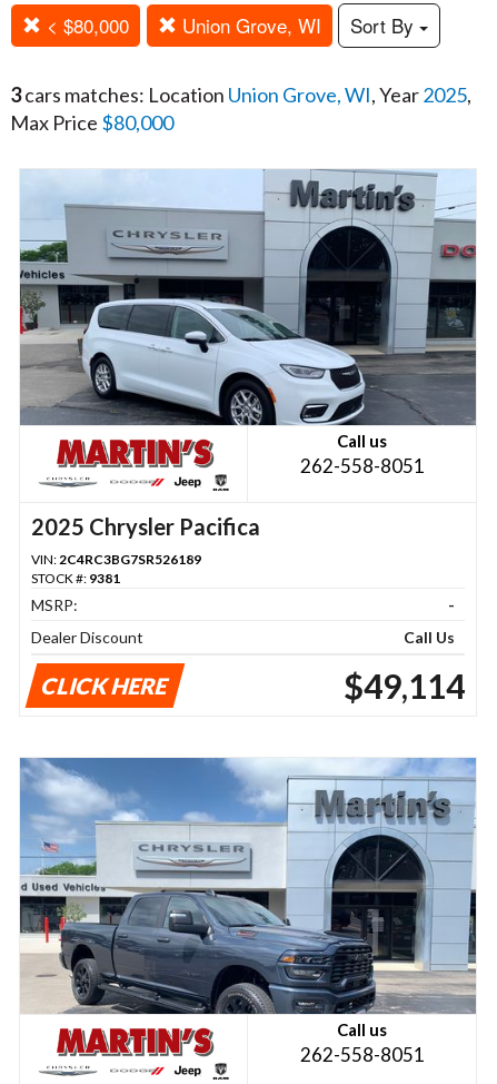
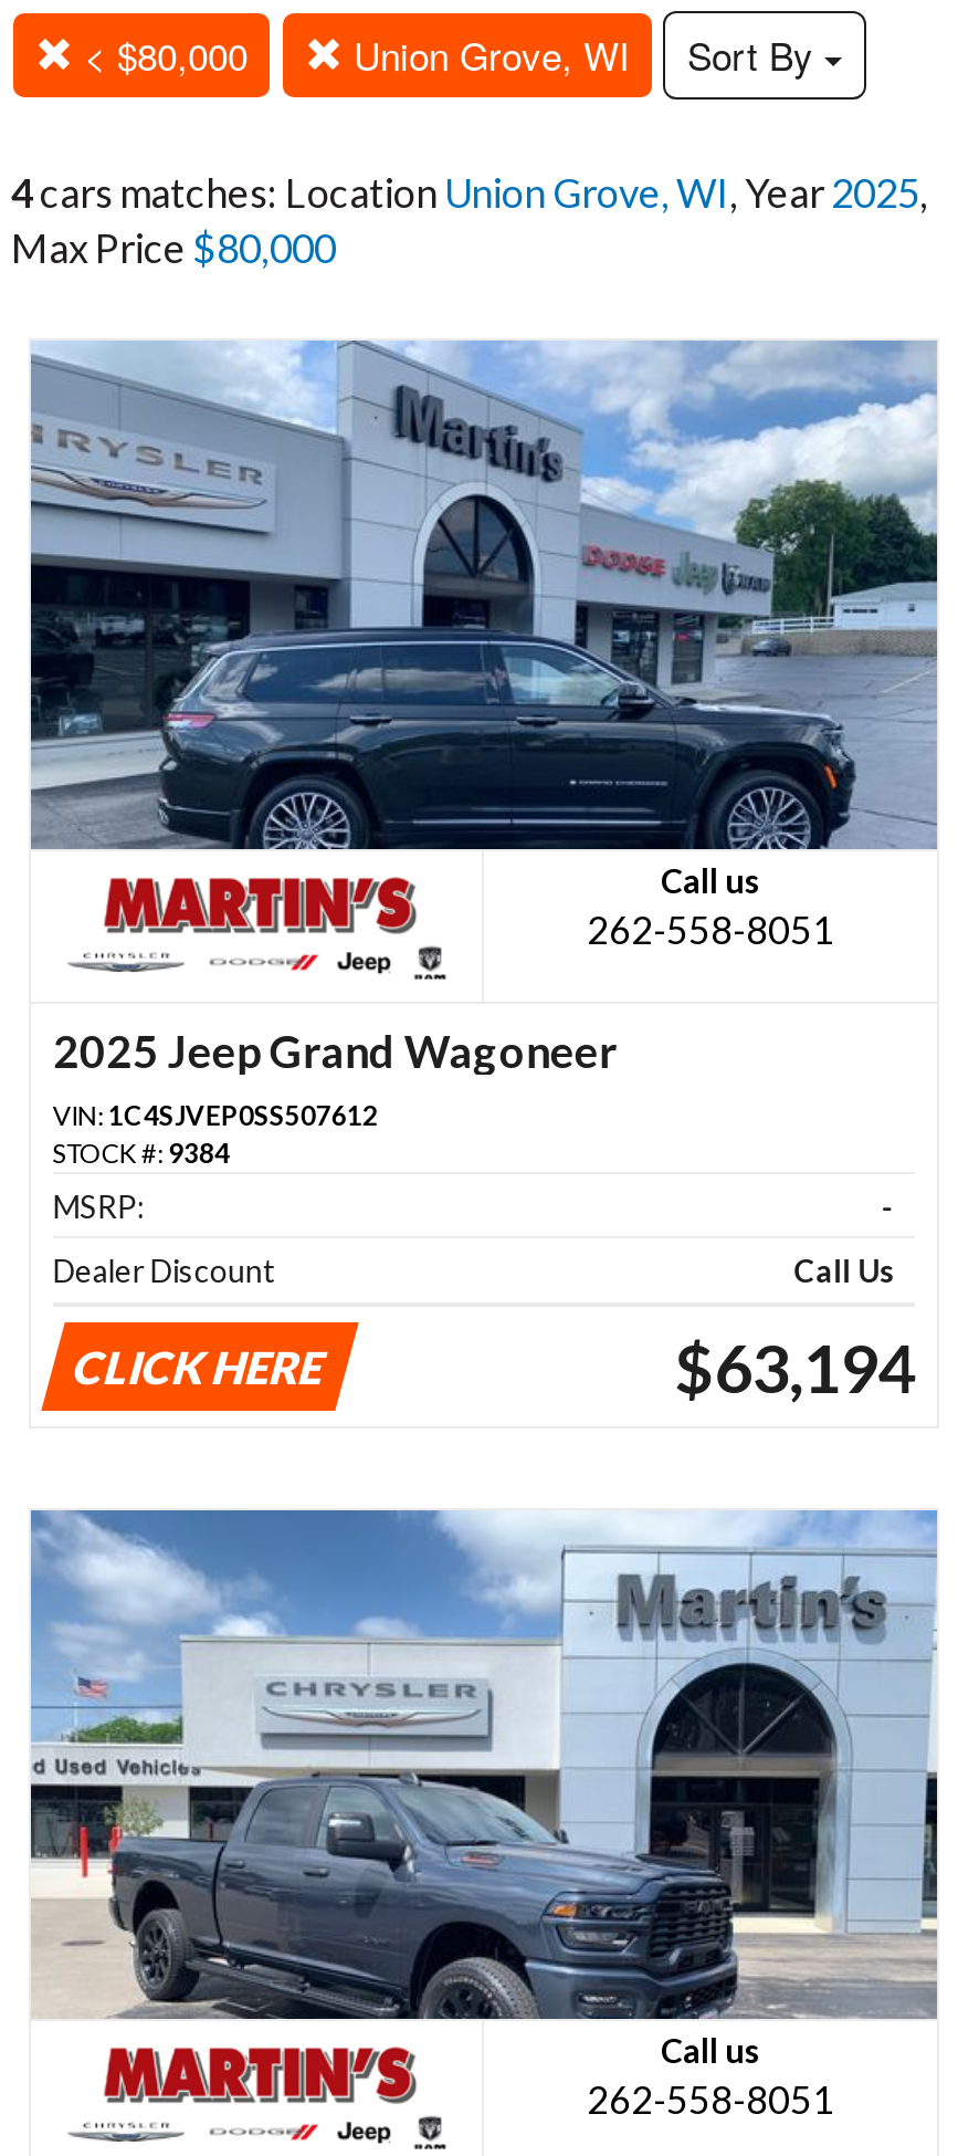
- 3cars matches: Location Union Grove, WI, Year 2025,
+ 4cars matches: Location Union Grove, WI, Year 2025,

- [image]
+ [image]

- 2025 Chrysler Pacifica
- VIN: 2C4RC3BG7SR526189
- STOCK #: 9381
+ 2025 Jeep Grand Wagoneer
+ VIN: 1C4SJVEP0SS507612
+ STOCK #: 9384

- $49,114
+ $63,194
